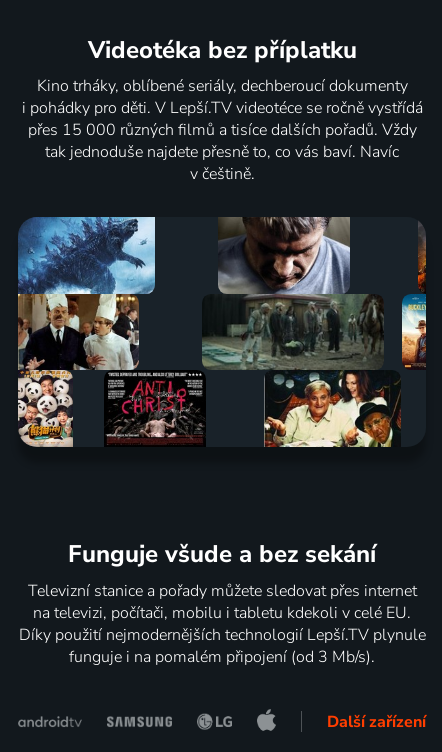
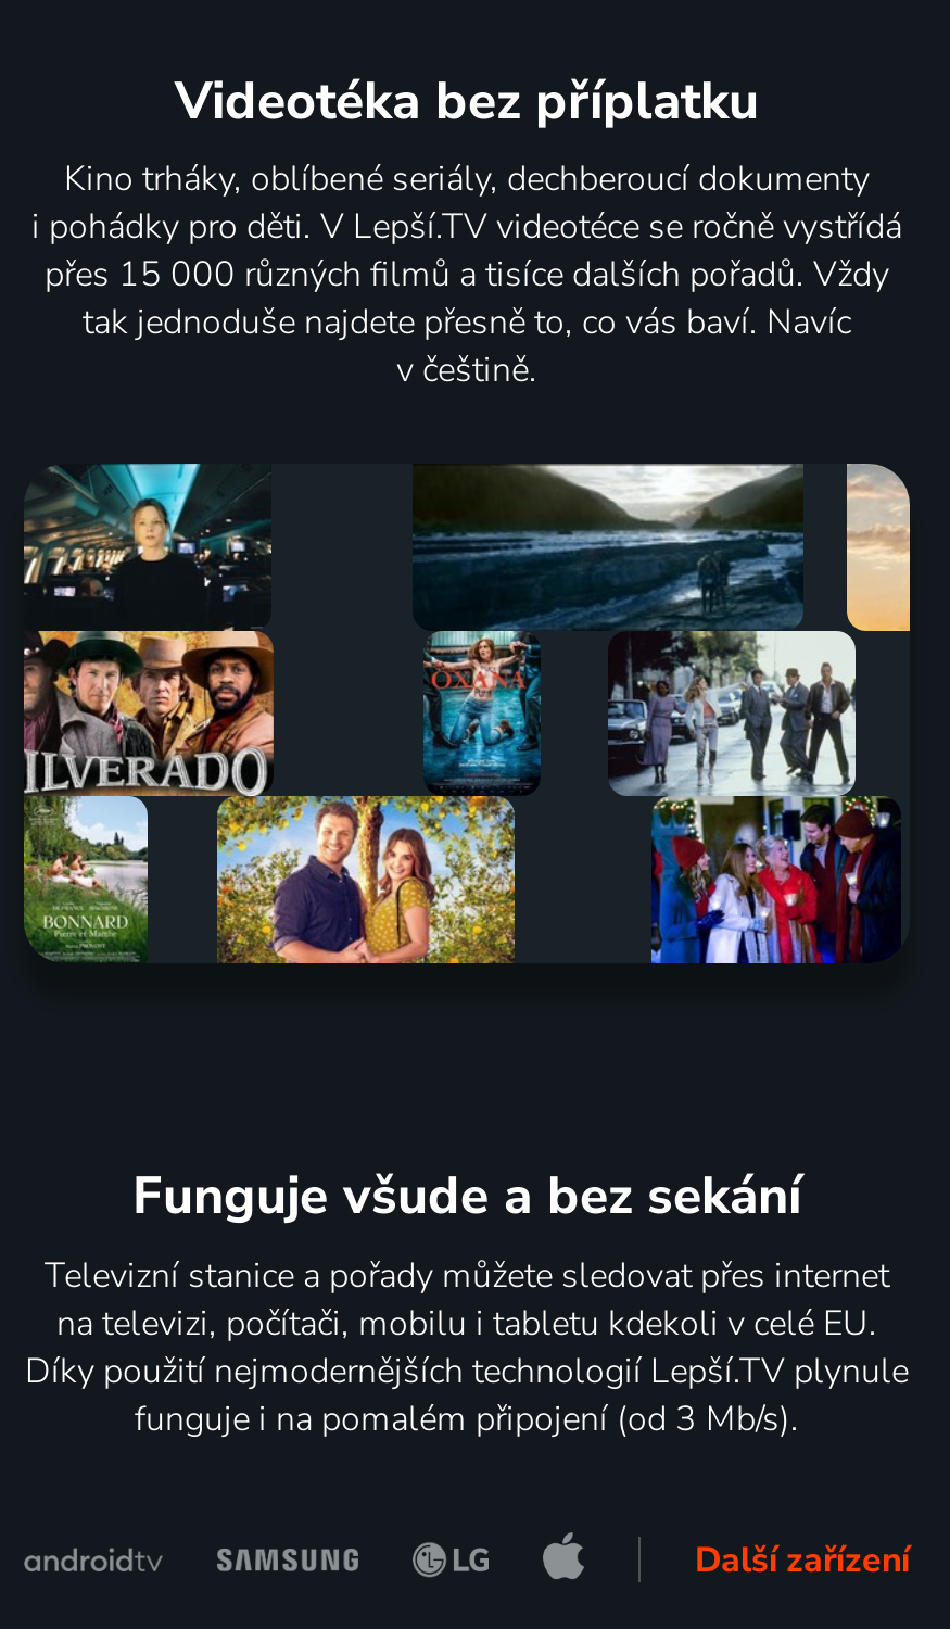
- [image]
+ [image]
